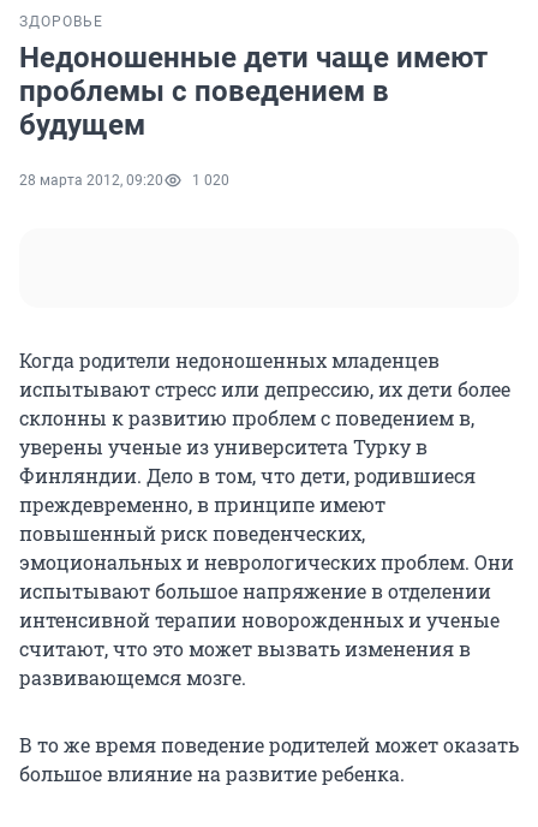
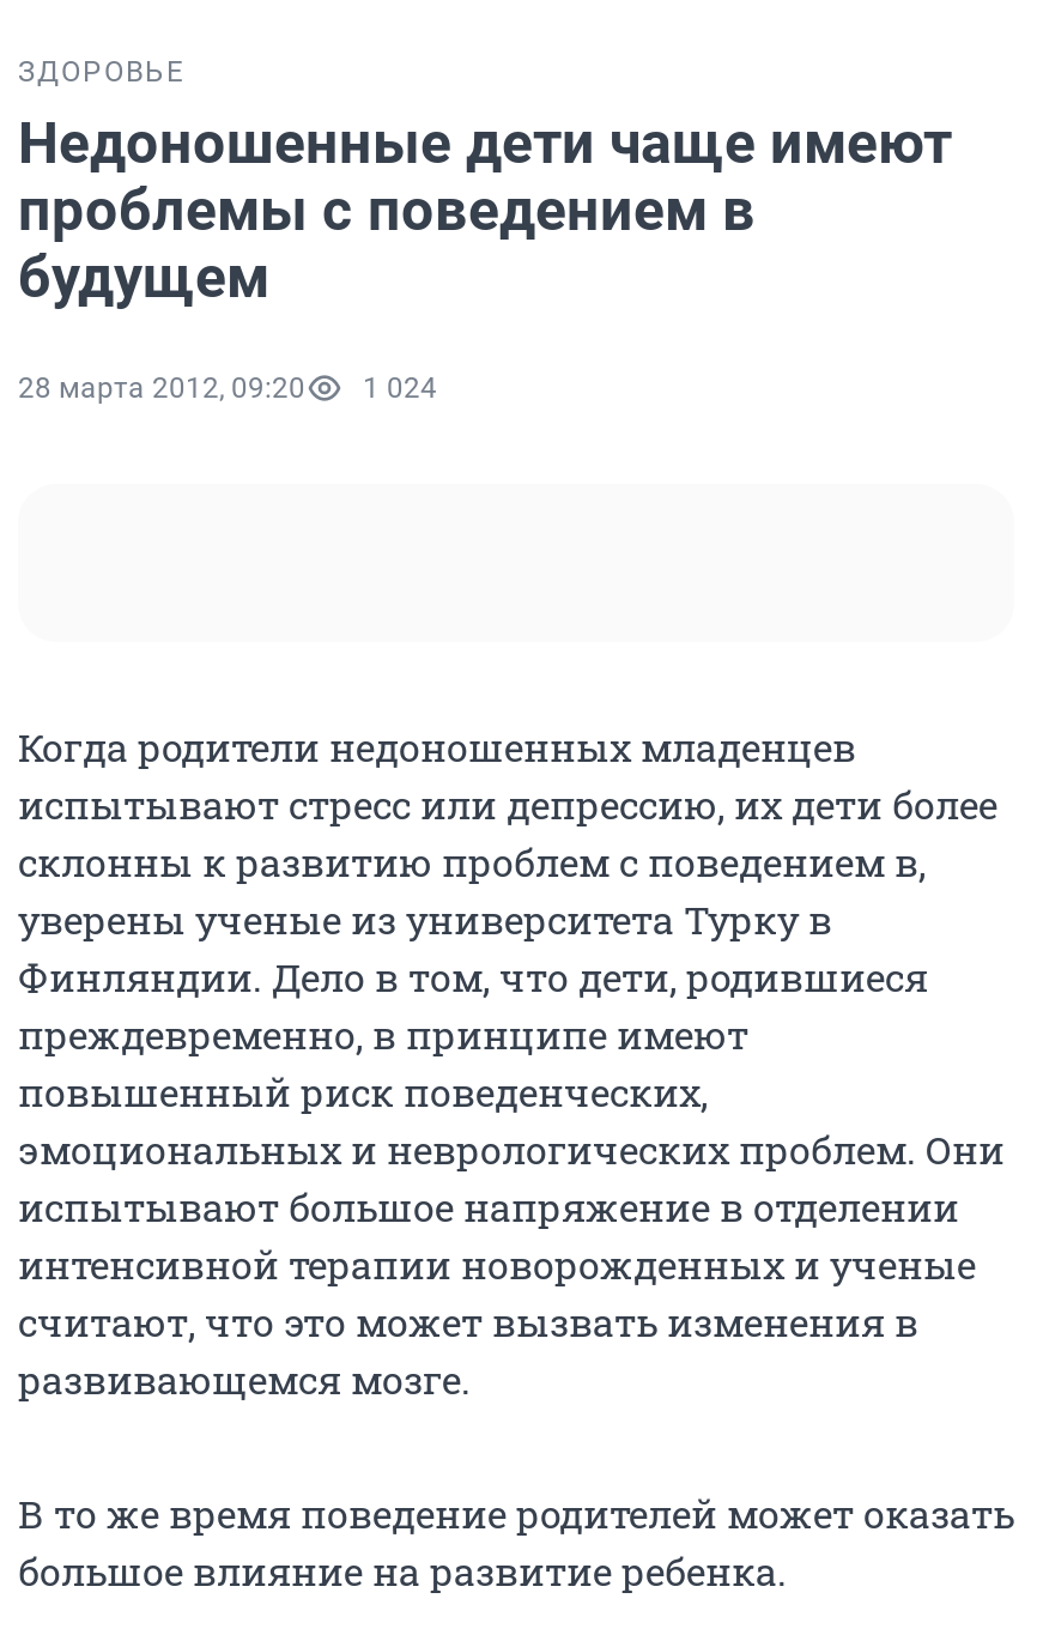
- 28 марта 2012, 09:20 1 020
+ 28 марта 2012, 09:20 1 024
